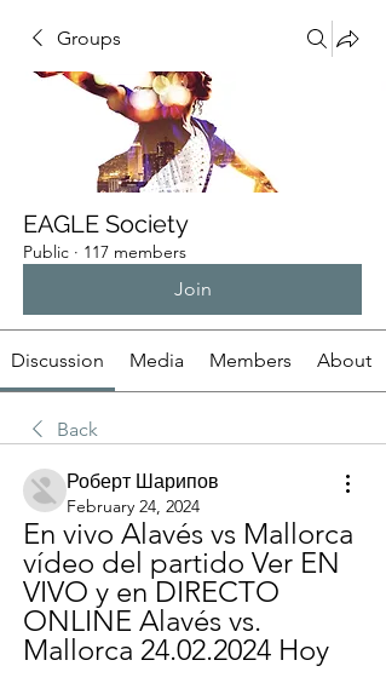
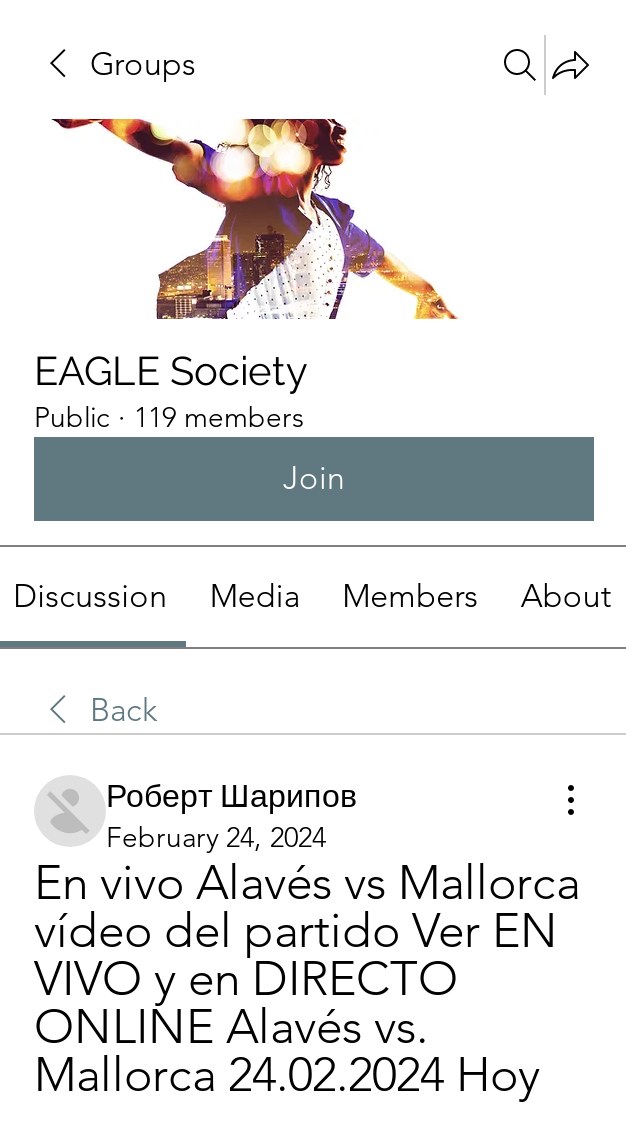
- Public · 117 members
+ Public · 119 members
